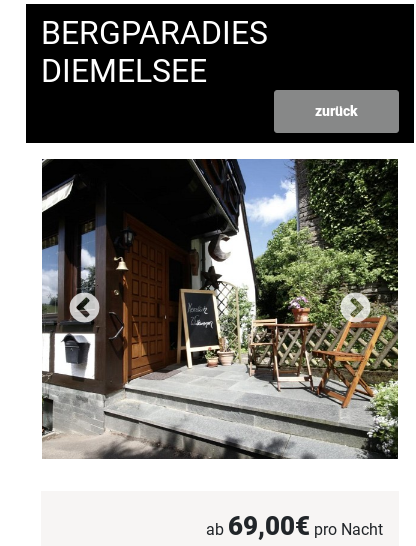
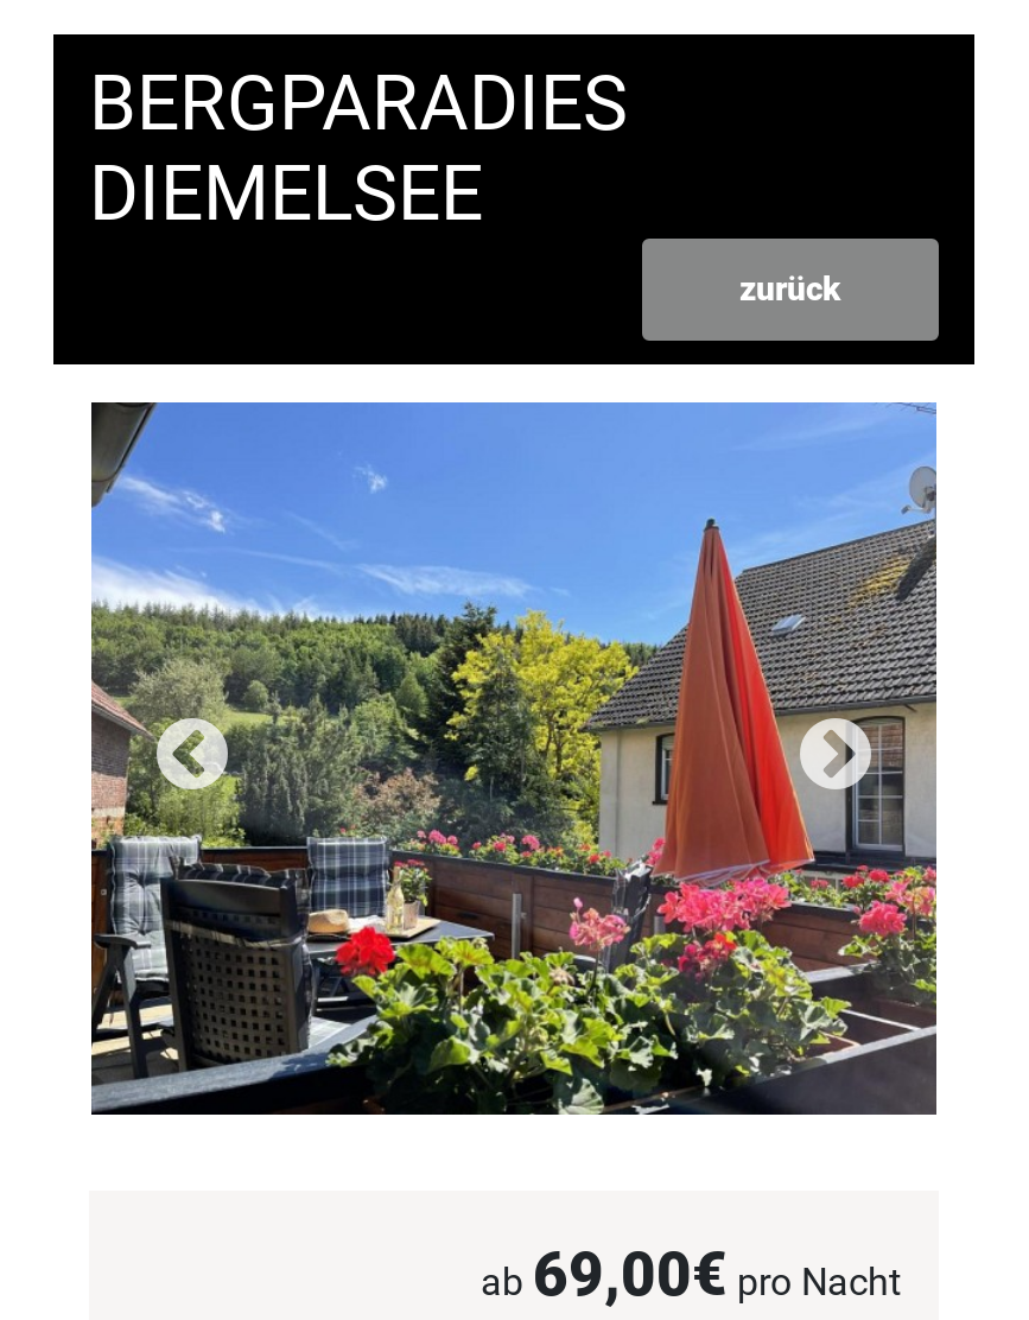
- [image]
+ [image]
